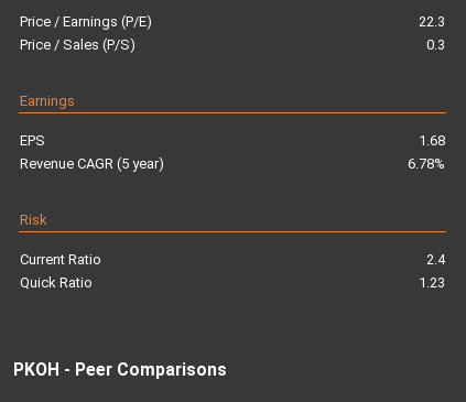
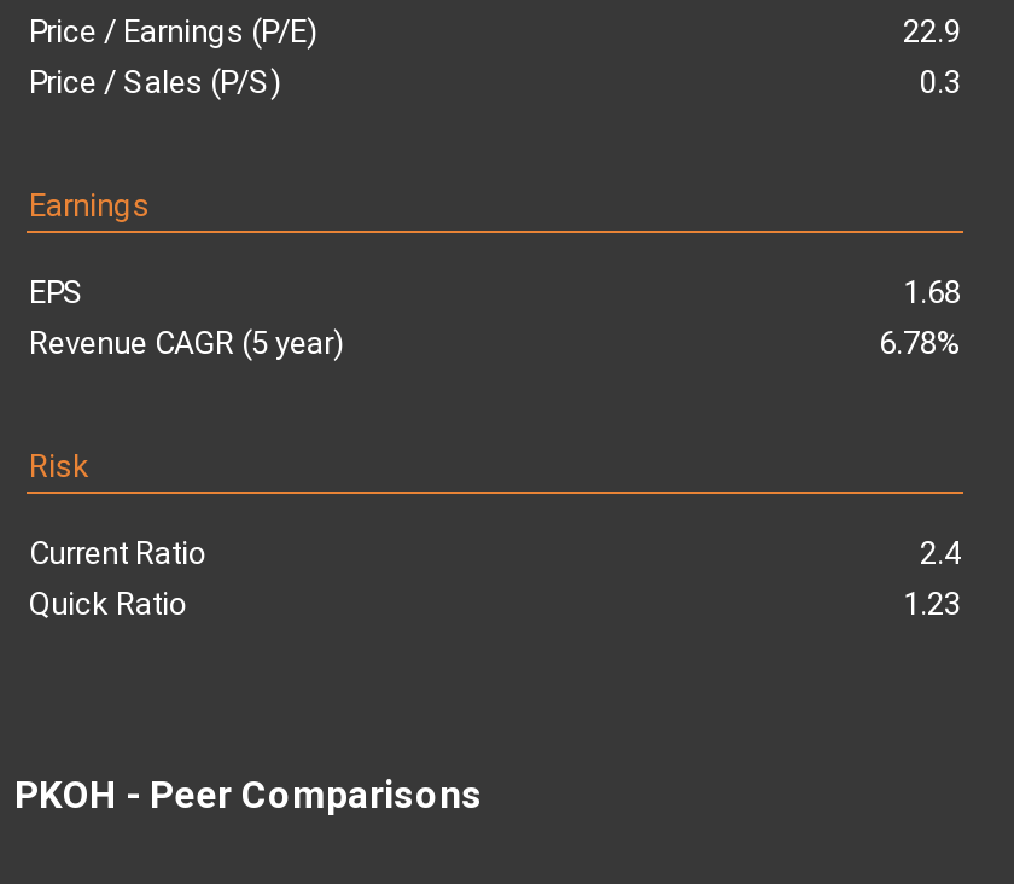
- 22.3
+ 22.9
